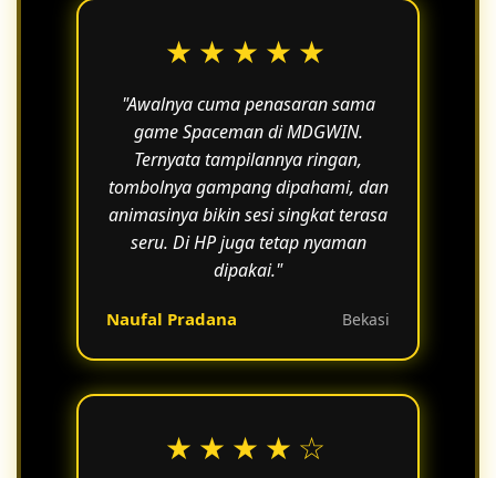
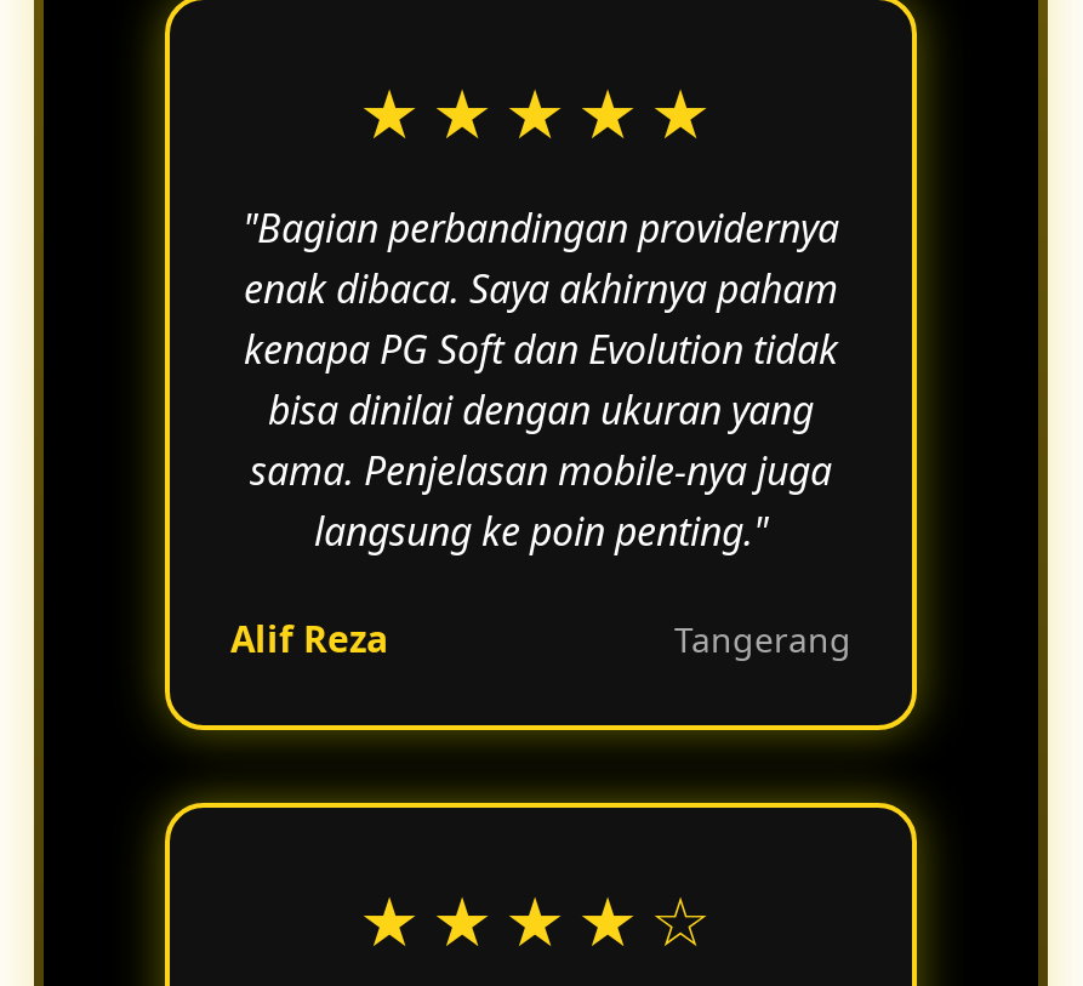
- "Awalnya cuma penasaran sama
- game Spaceman di MDGWIN.
- Ternyata tampilannya ringan,
- tombolnya gampang dipahami, dan
- animasinya bikin sesi singkat terasa
- seru. Di HP juga tetap nyaman
- dipakai."
+ "Bagian perbandingan providernya
+ enak dibaca. Saya akhirnya paham
+ kenapa PG Soft dan Evolution tidak
+ bisa dinilai dengan ukuran yang
+ sama. Penjelasan mobile-nya juga
+ langsung ke poin penting."

- Naufal Pradana
- Bekasi
+ Alif Reza
+ Tangerang
